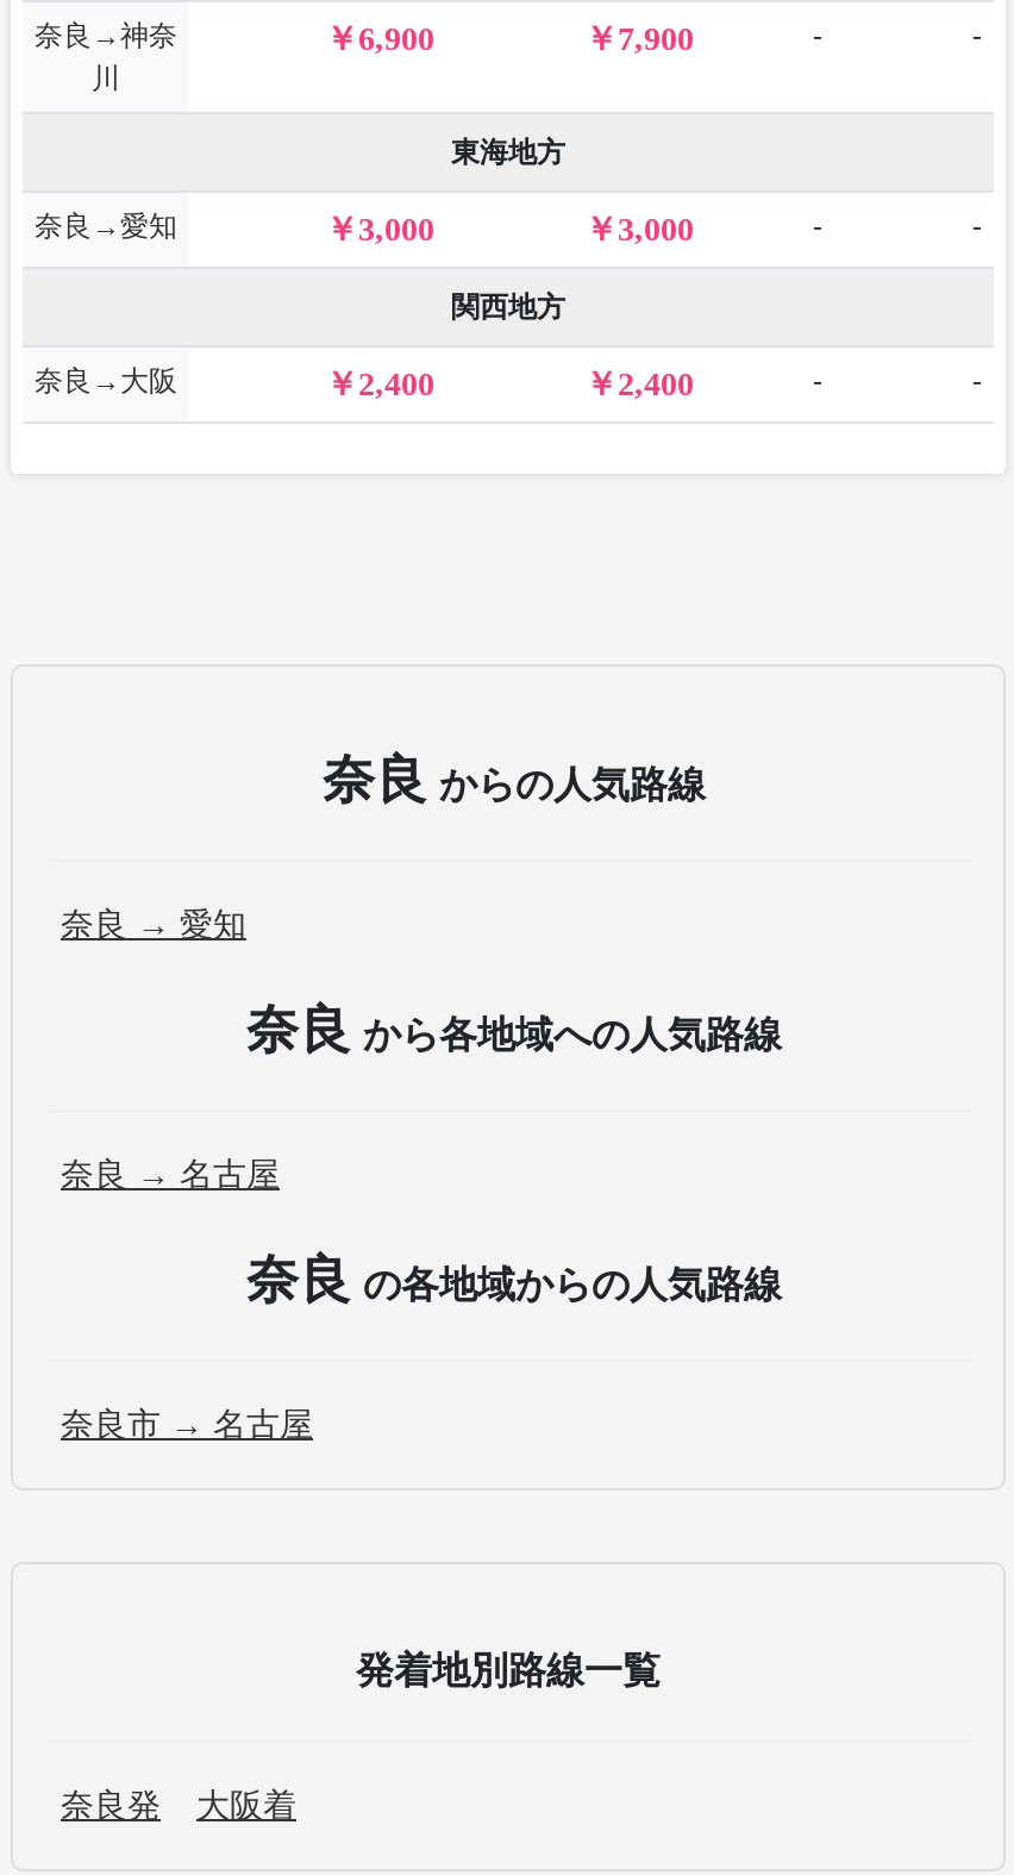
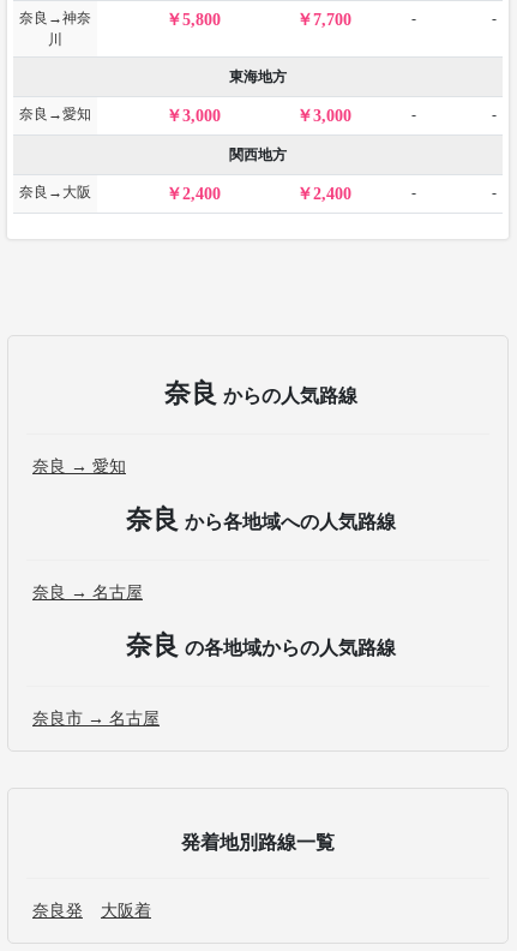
- 6,900
+ 5,800

- 7,900
+ 7,700
